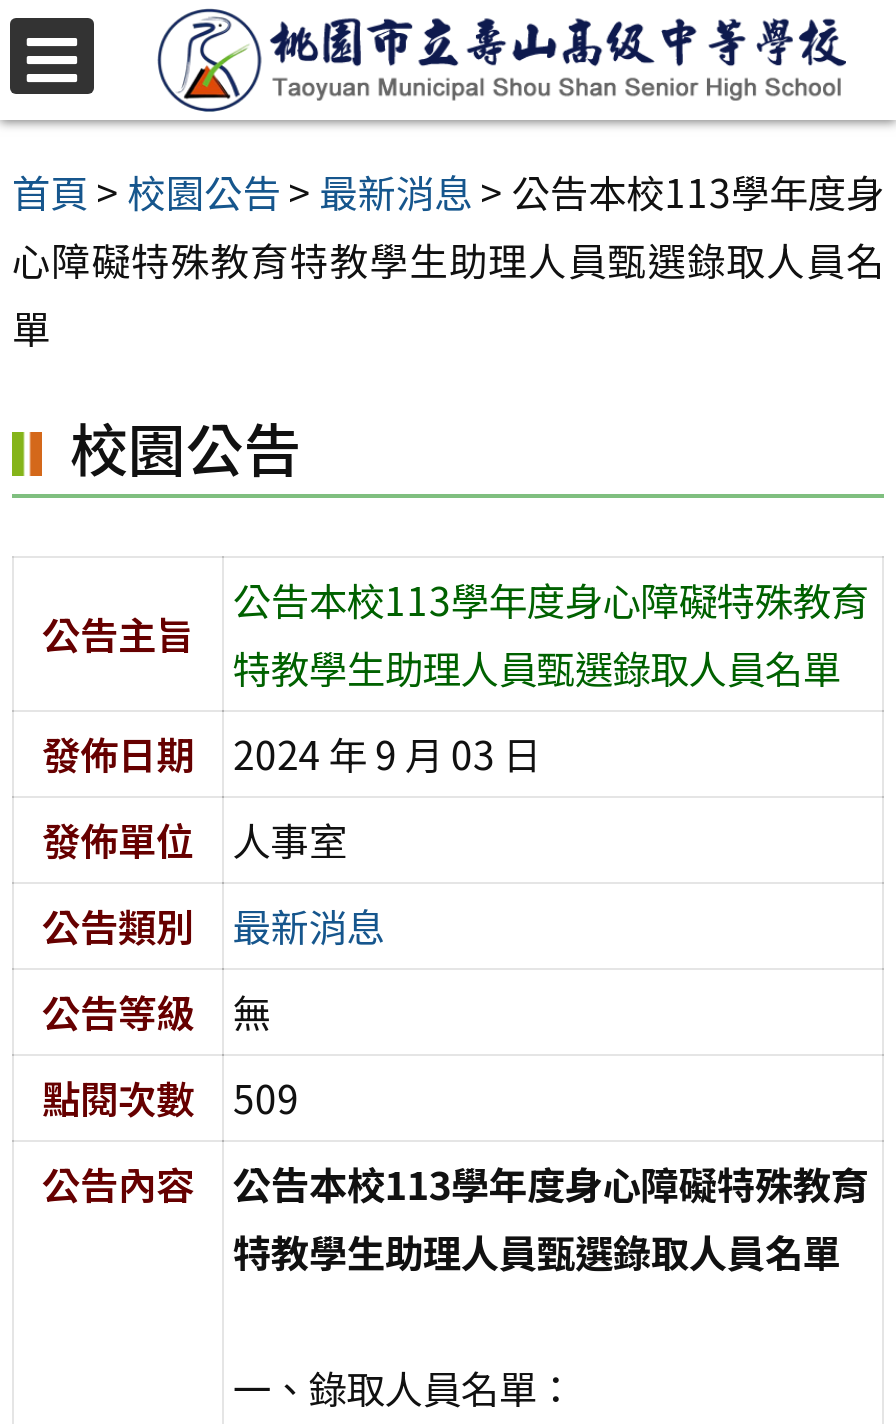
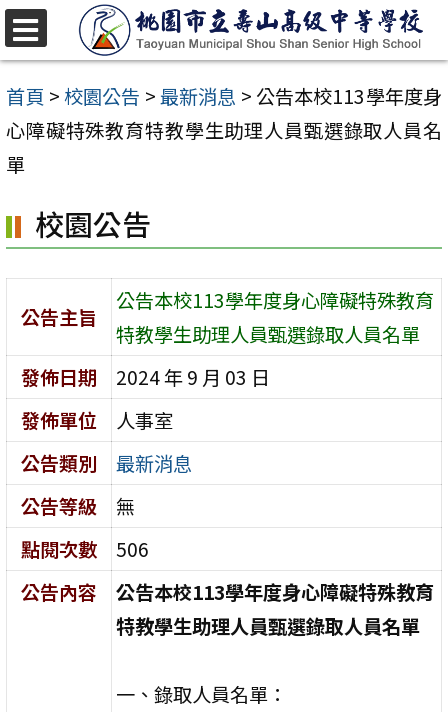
- 點閱次數 509
+ 點閱次數 506
